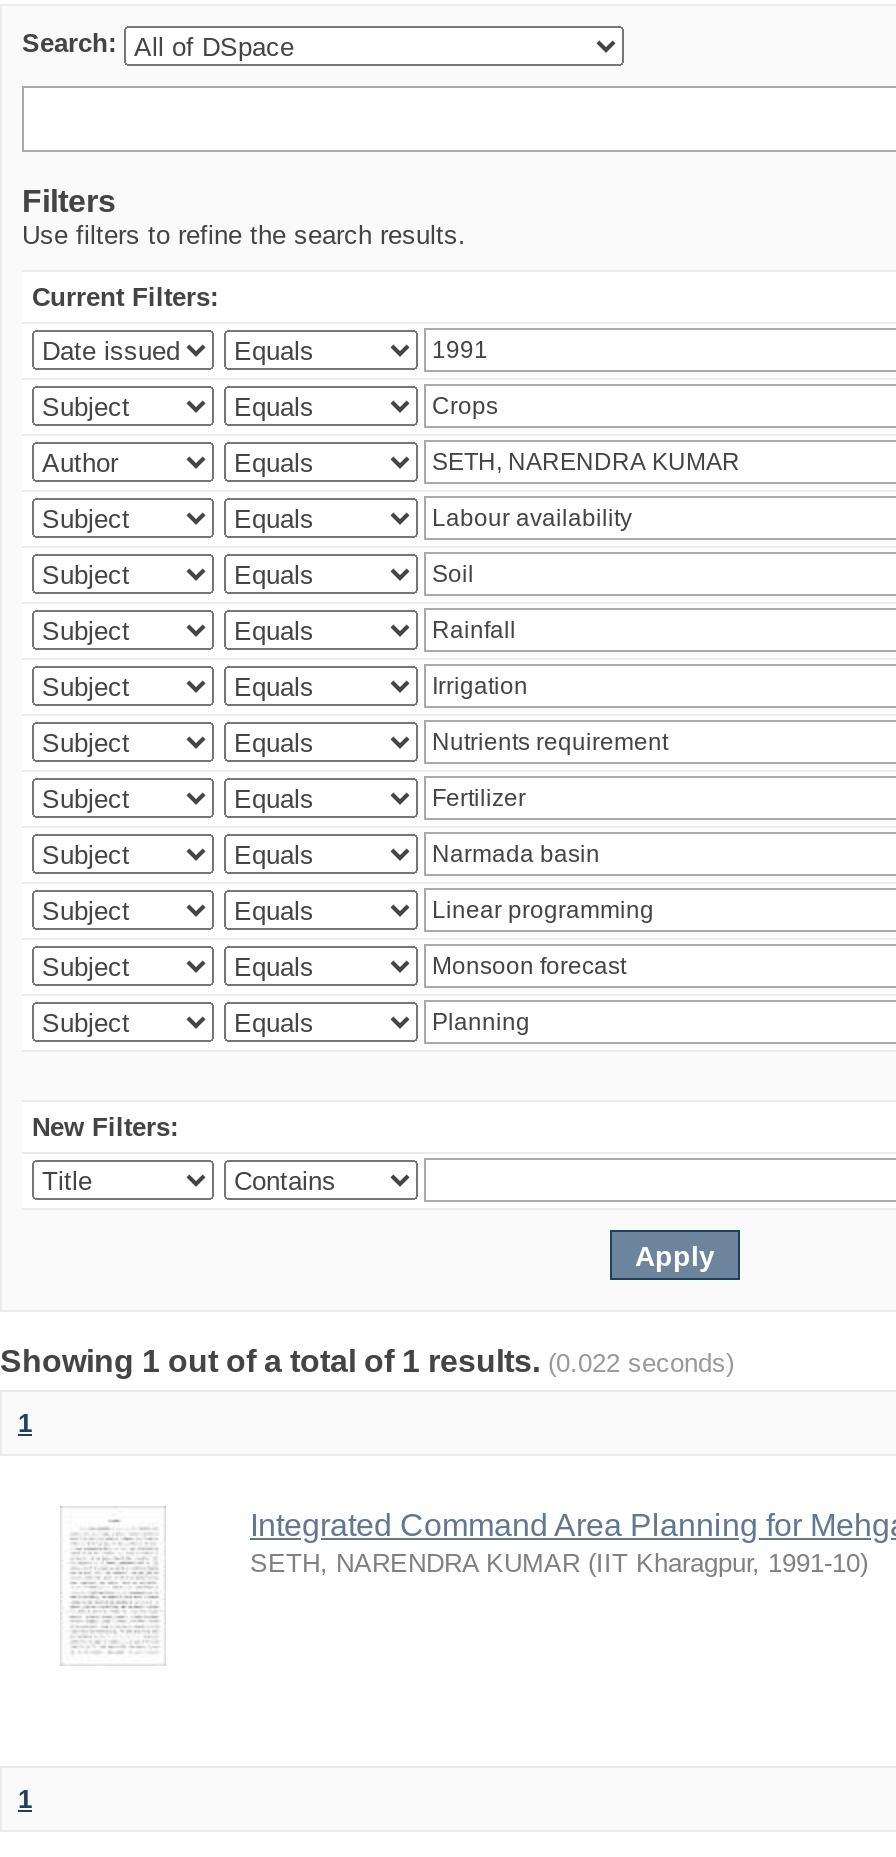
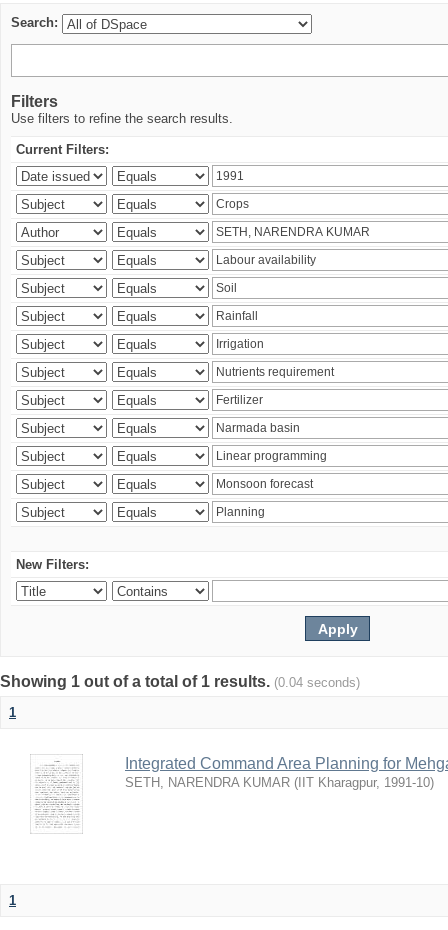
- Showing 1 out of a total of 1 results. (0.022 seconds)
+ Showing 1 out of a total of 1 results. (0.04 seconds)
